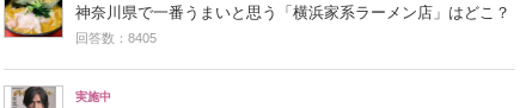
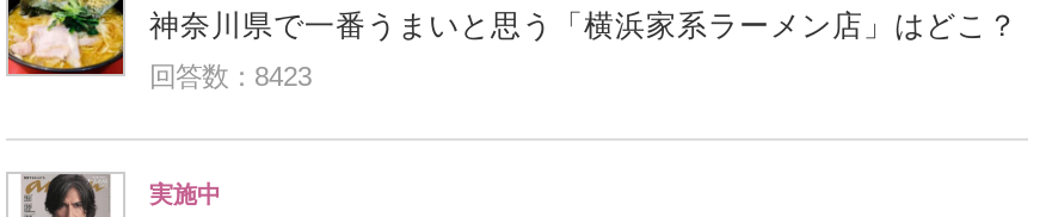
- 回答数：8405
+ 回答数：8423
